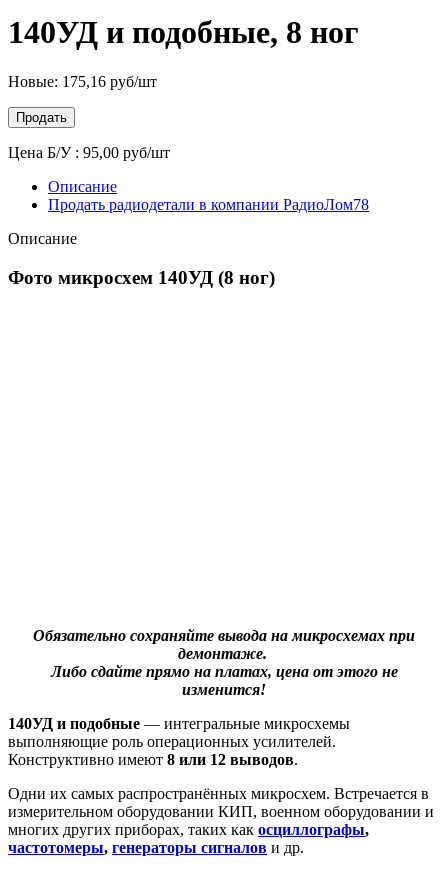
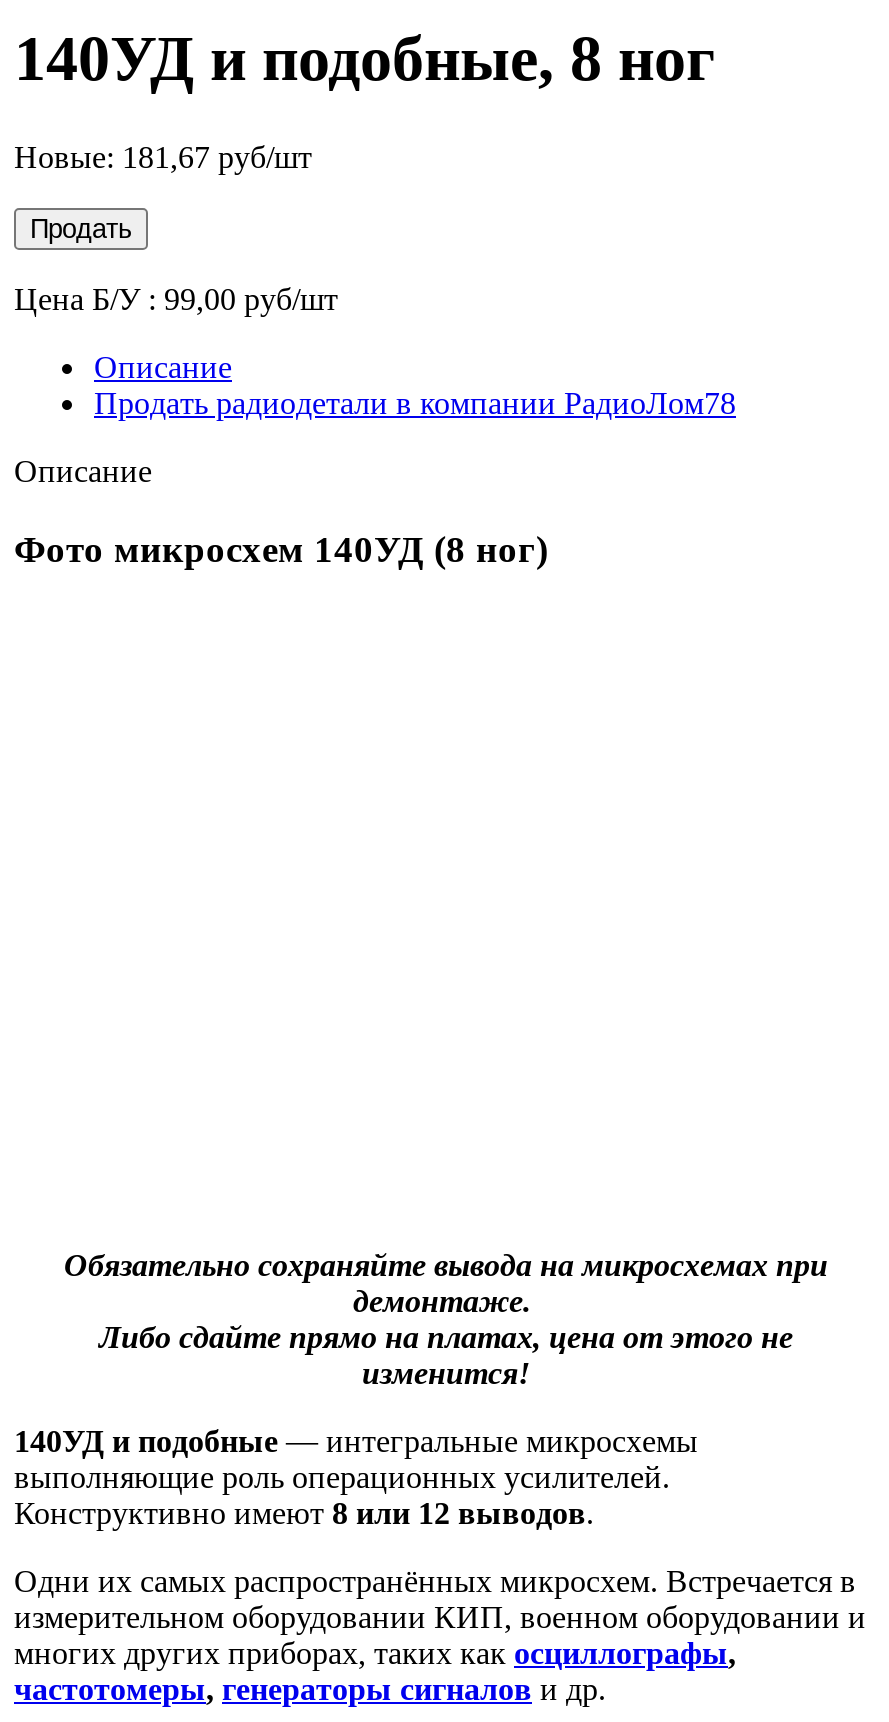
- Новые: 175,16 руб/шт
+ Новые: 181,67 руб/шт

- Цена Б/У : 95,00 руб/шт
+ Цена Б/У : 99,00 руб/шт
